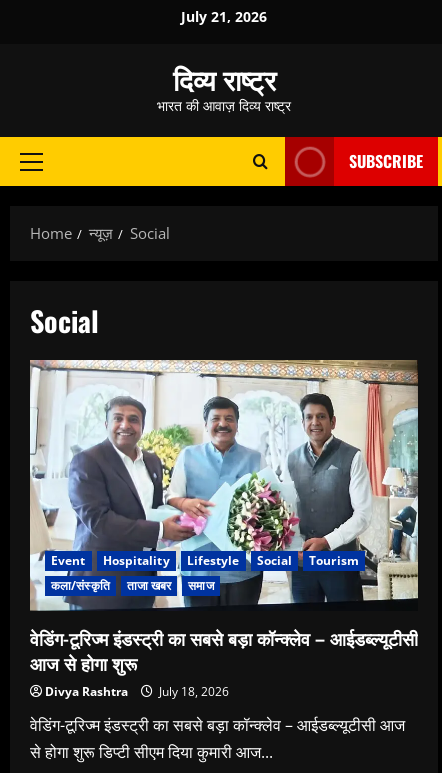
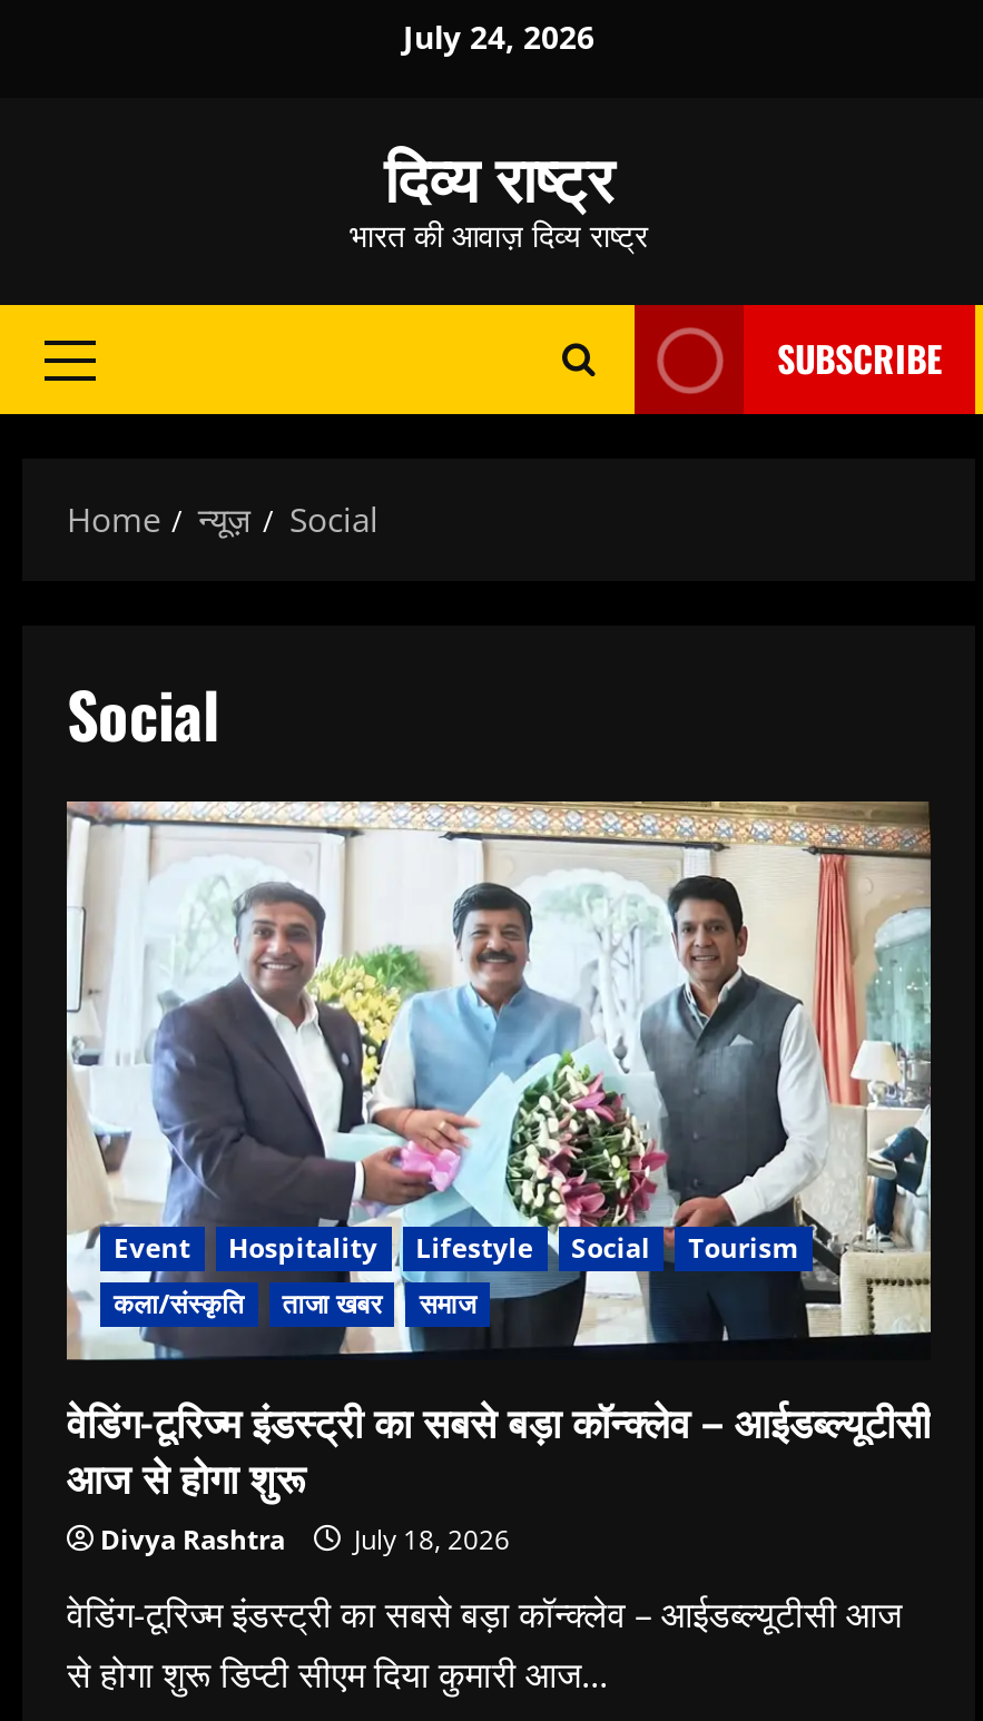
- July 21, 2026
+ July 24, 2026
